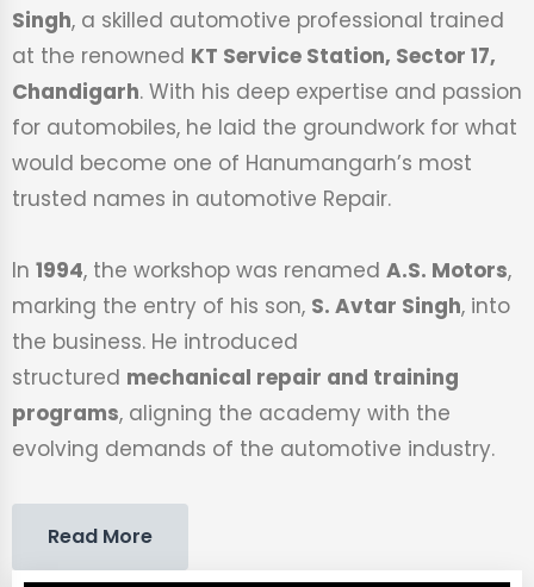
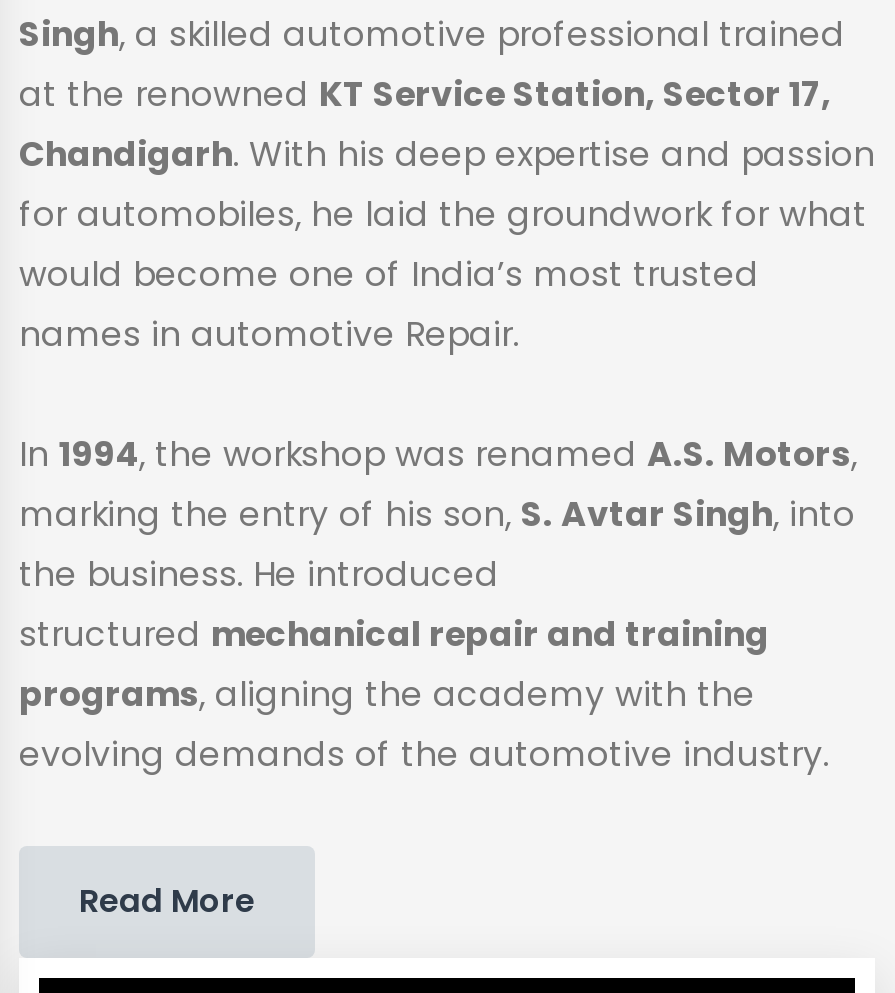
- would become one of Hanumangarh’s most
- trusted names in automotive Repair.
+ would become one of India’s most trusted
+ names in automotive Repair.
